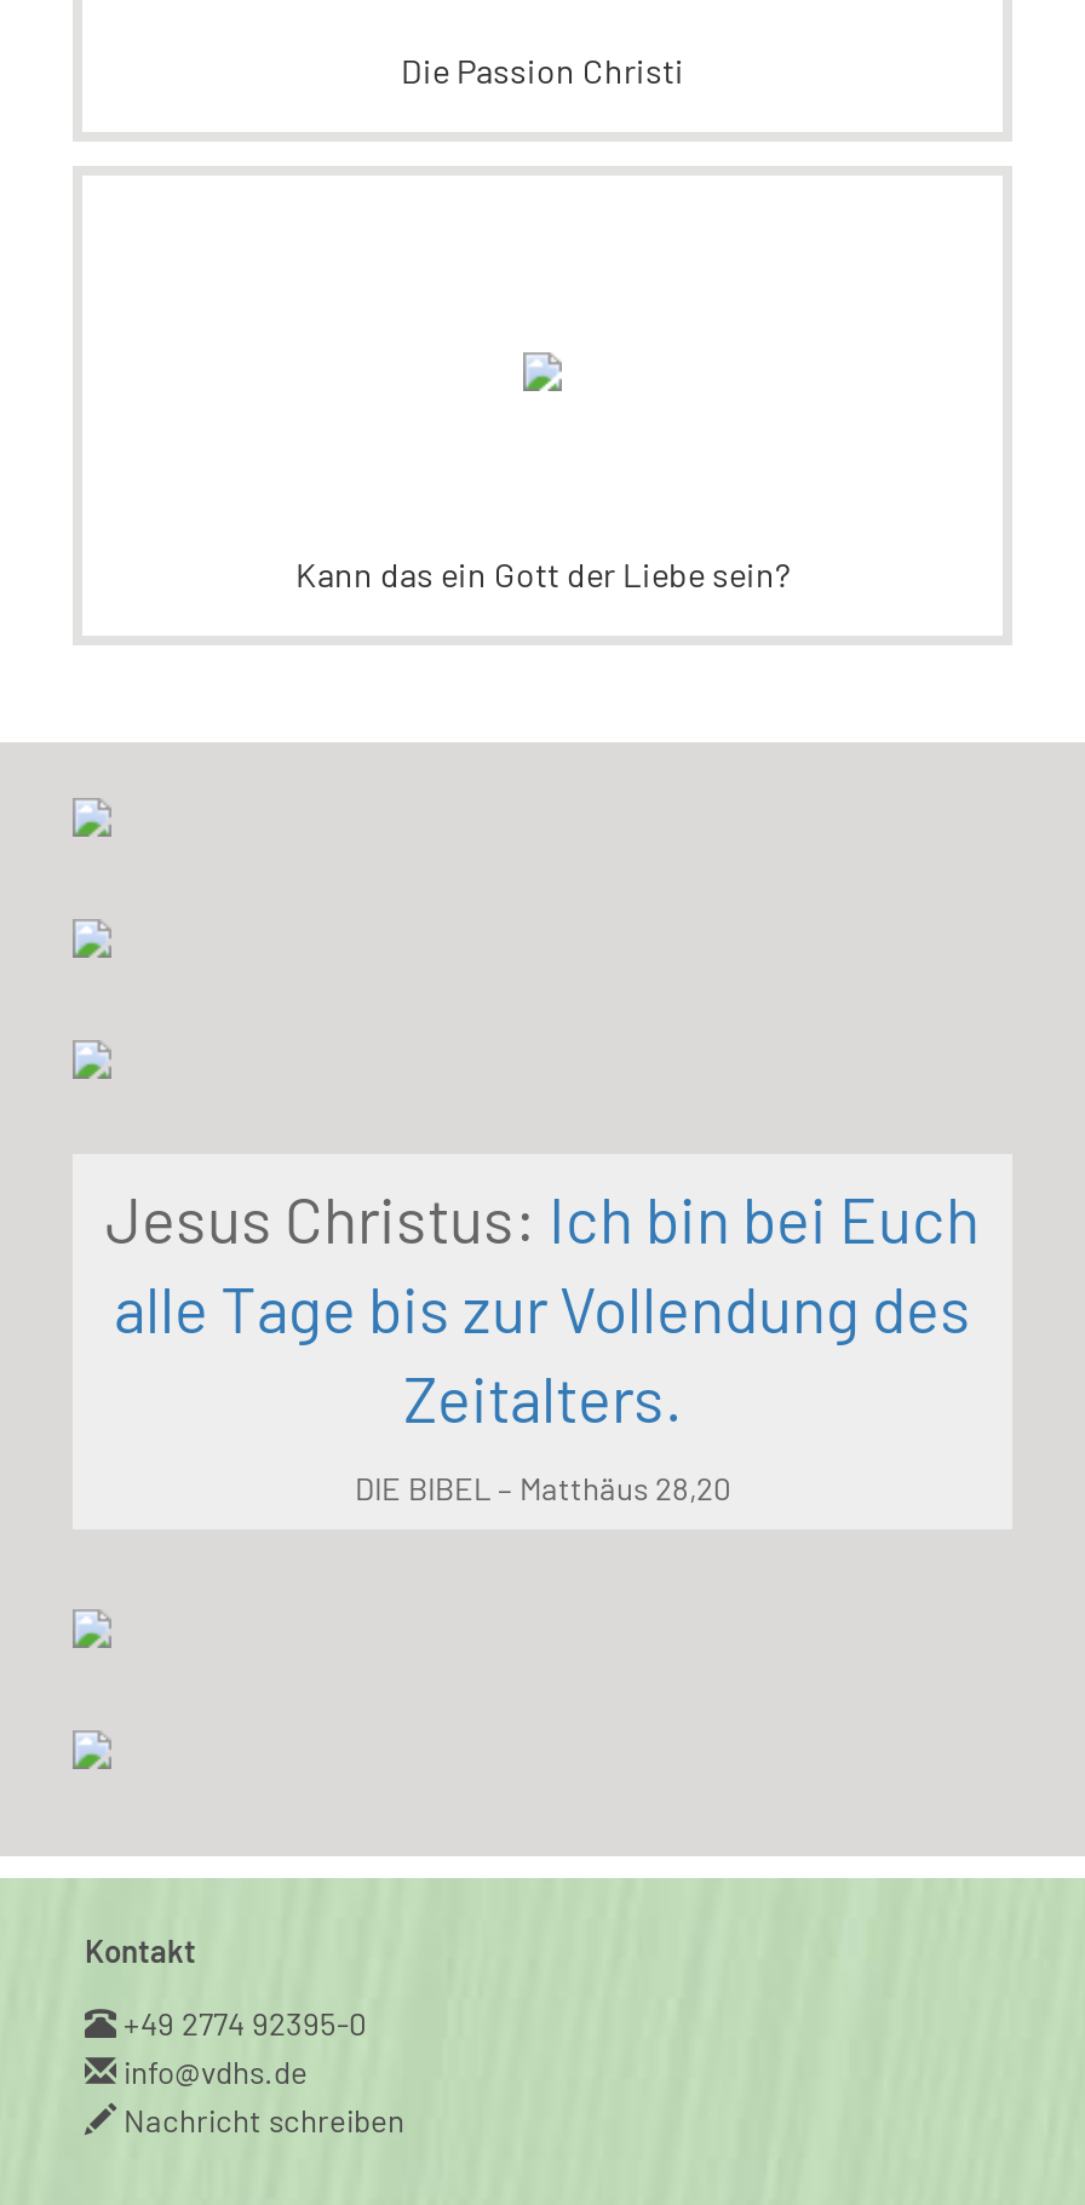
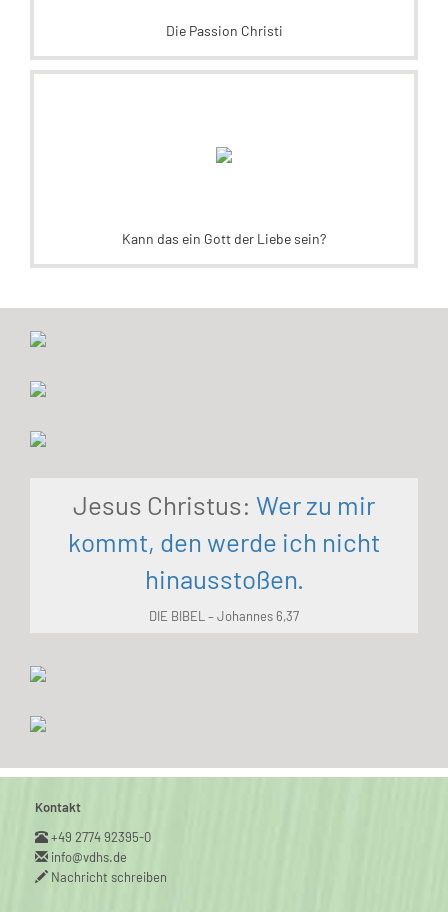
- Jesus Christus: Ich bin bei Euch
- alle Tage bis zur Vollendung des
- Zeitalters.
+ Jesus Christus: Wer zu mir
+ kommt, den werde ich nicht
+ hinausstoßen.

- DIE BIBEL – Matthäus 28,20
+ DIE BIBEL – Johannes 6,37
